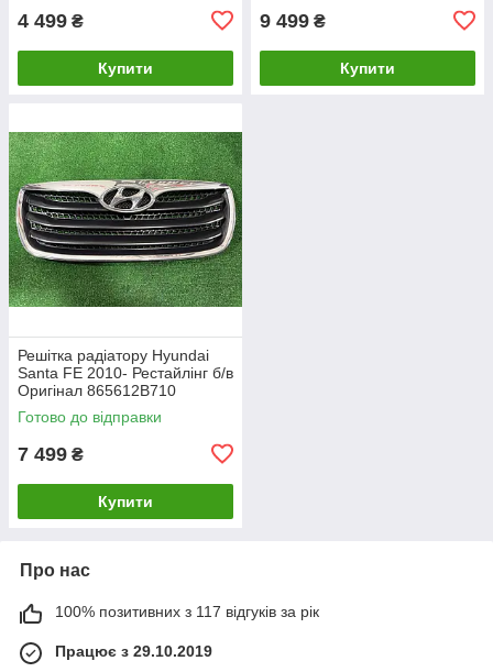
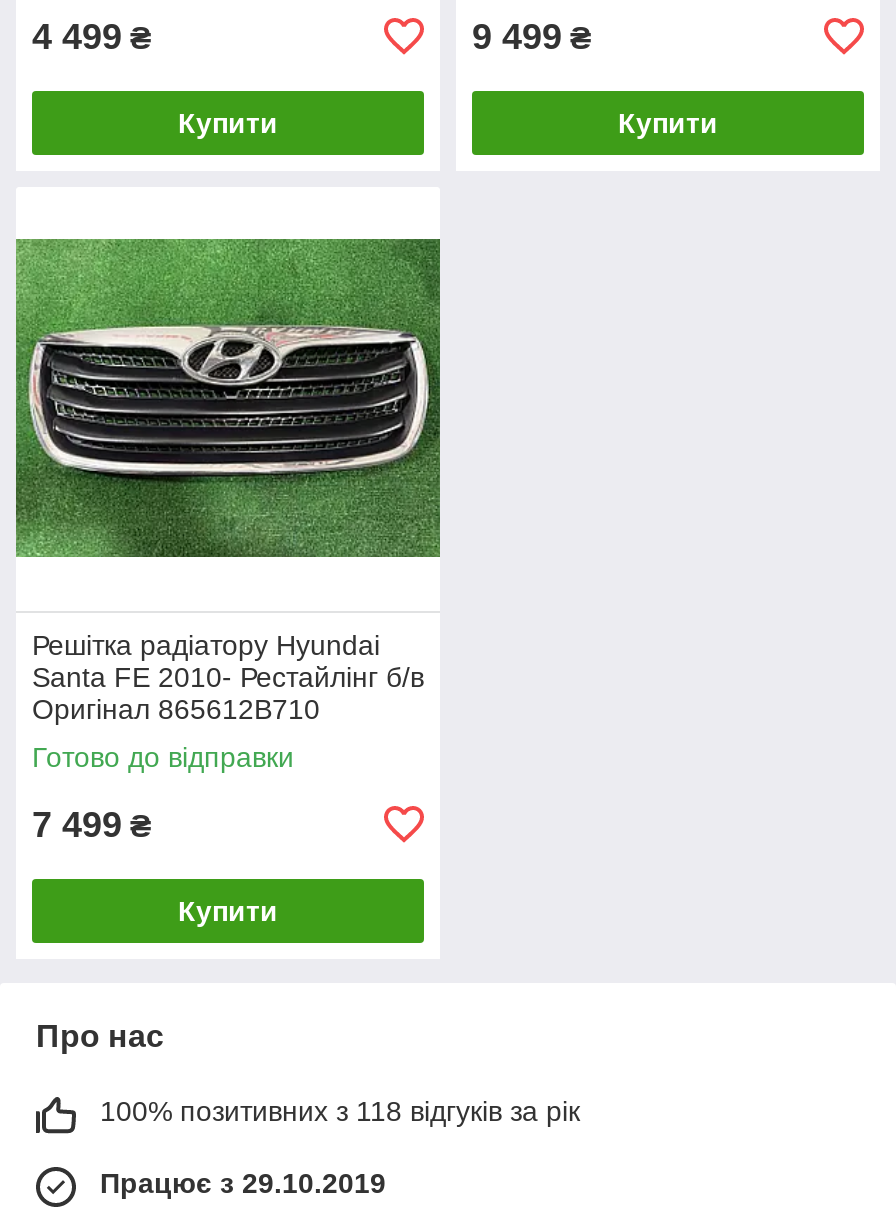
- 100% позитивних з 117 відгуків за рік
+ 100% позитивних з 118 відгуків за рік
